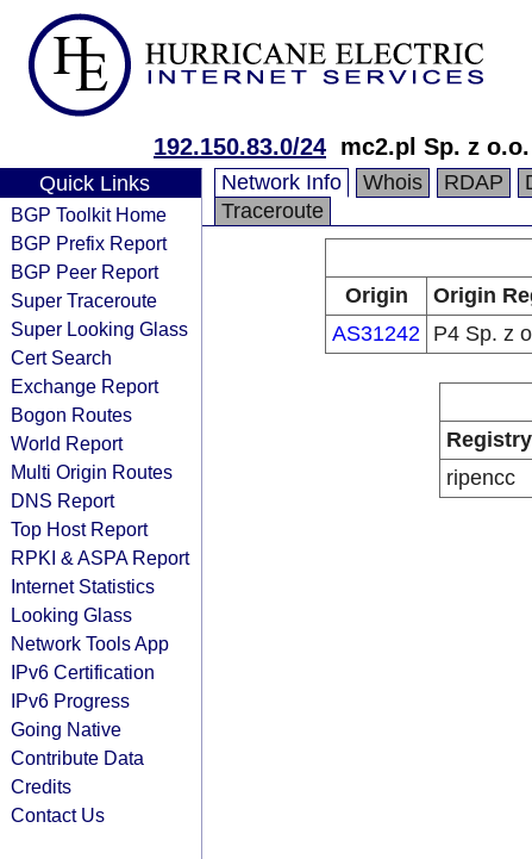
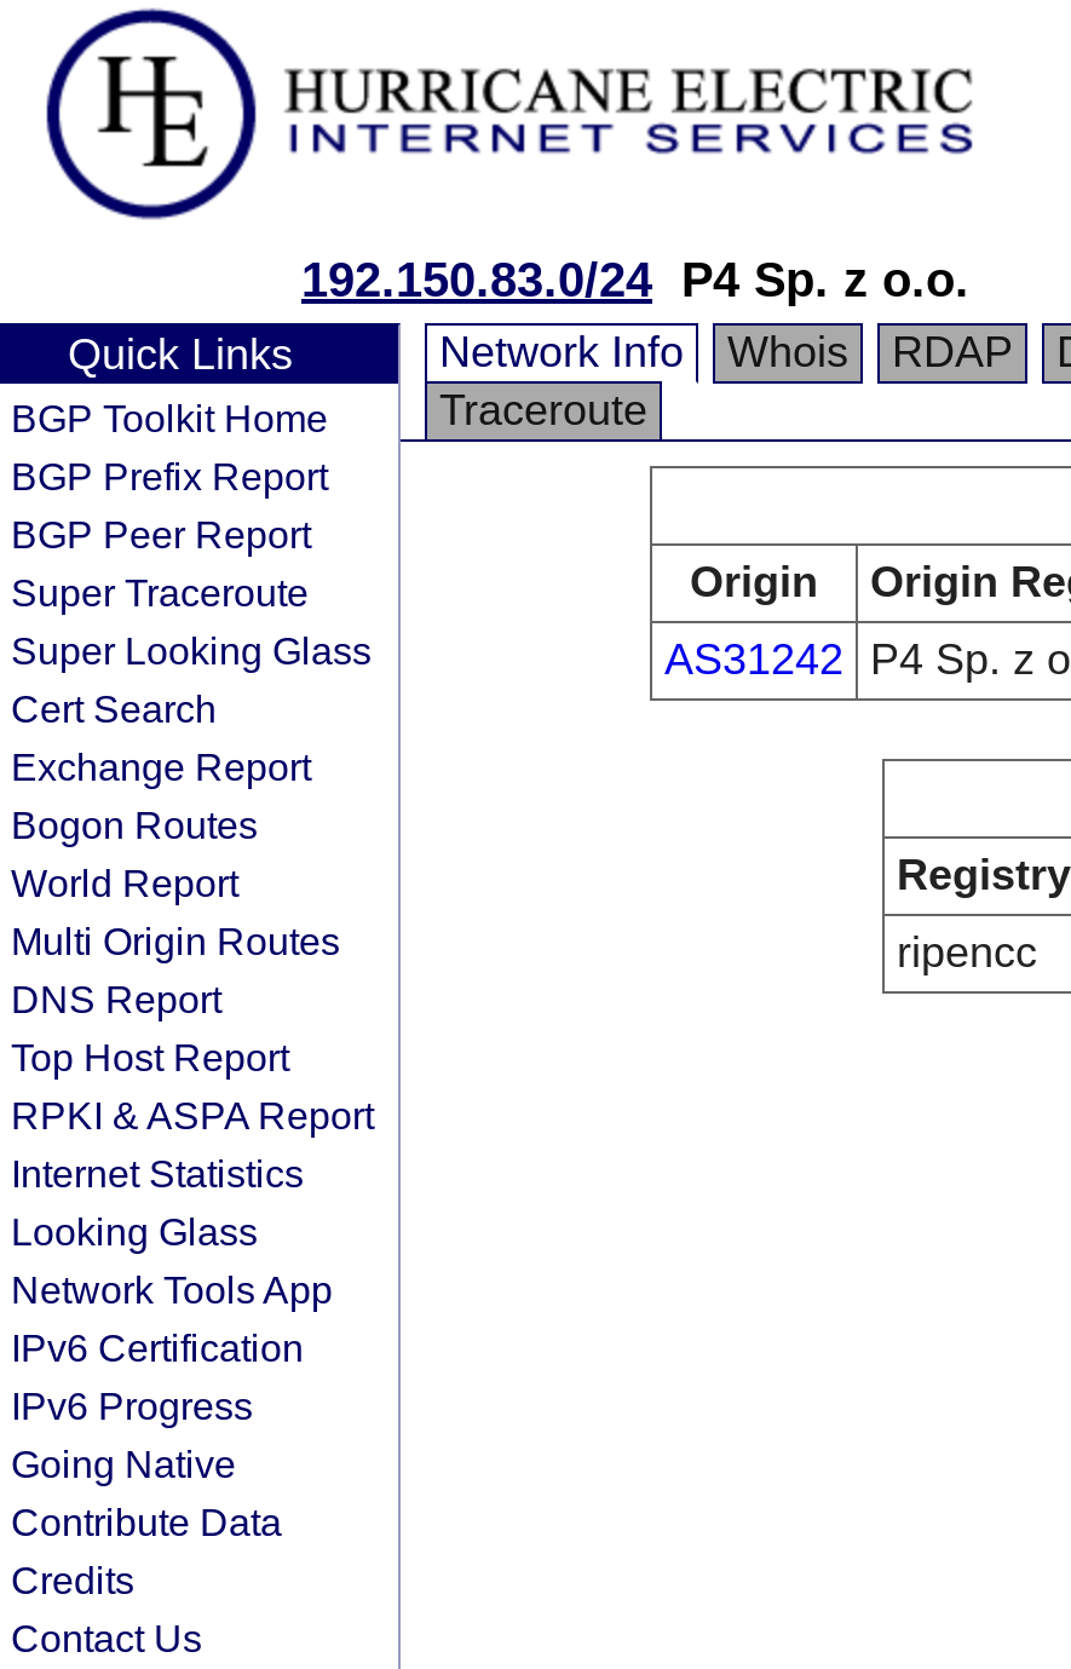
- 192.150.83.0/24 mc2.pl Sp. z o.o.
+ 192.150.83.0/24 P4 Sp. z o.o.
